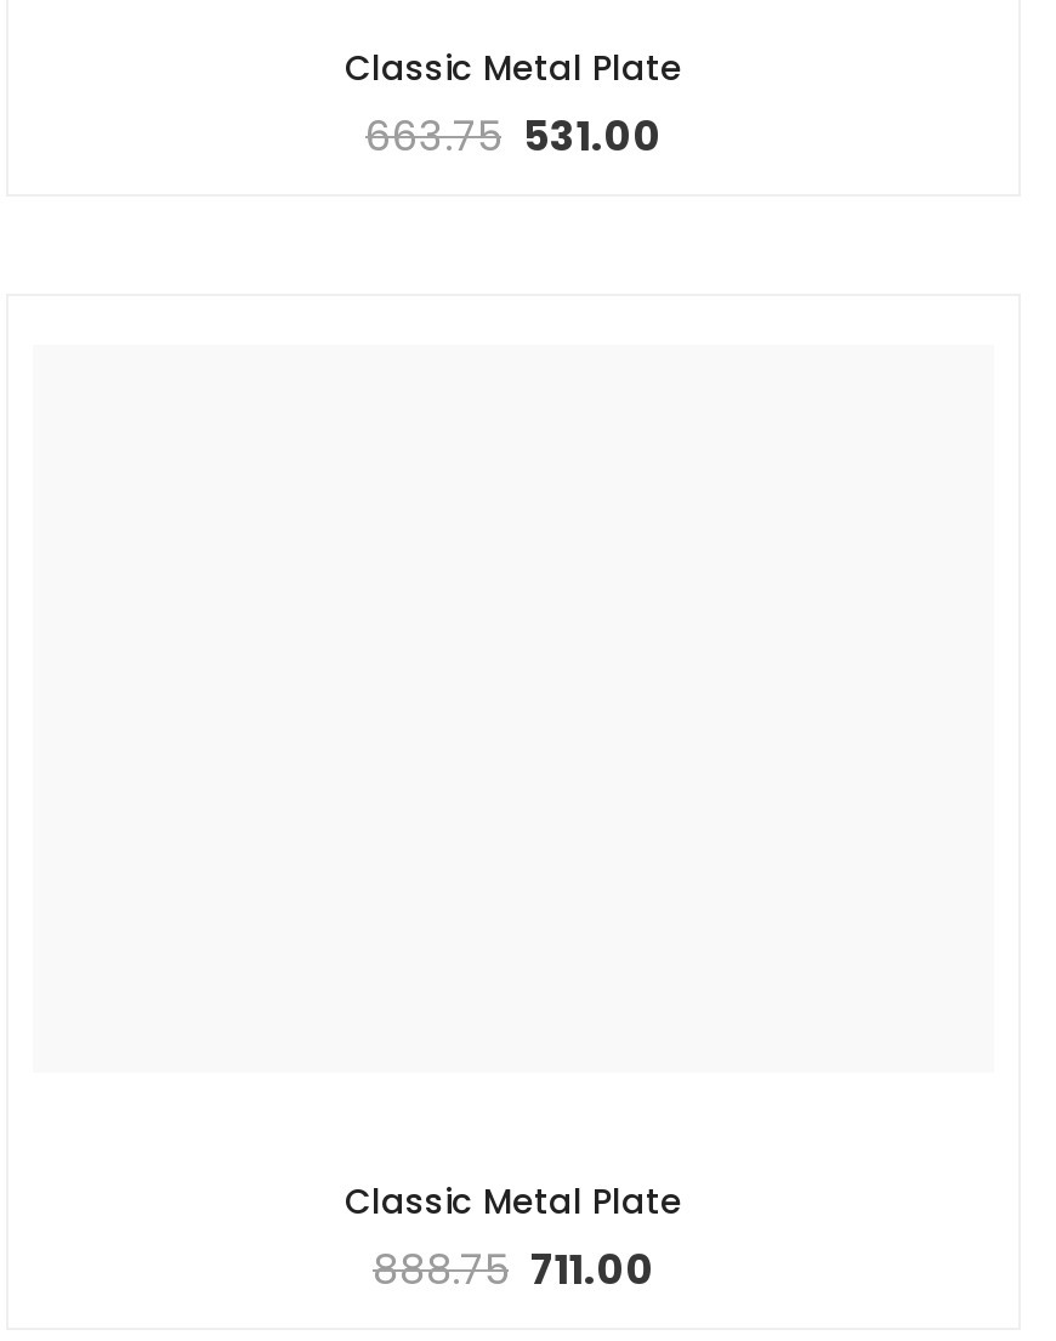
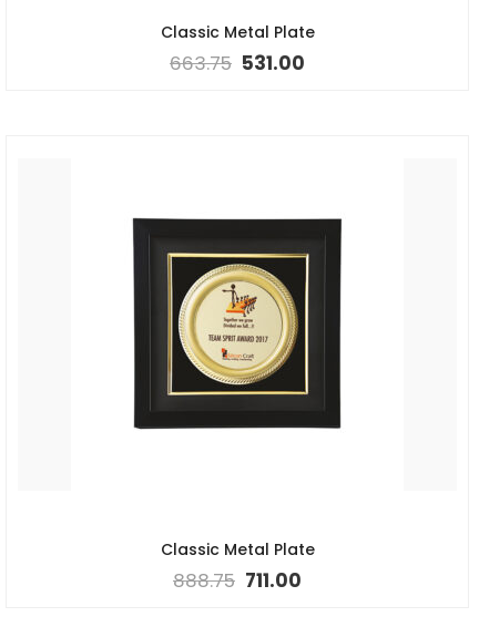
+ [image]
